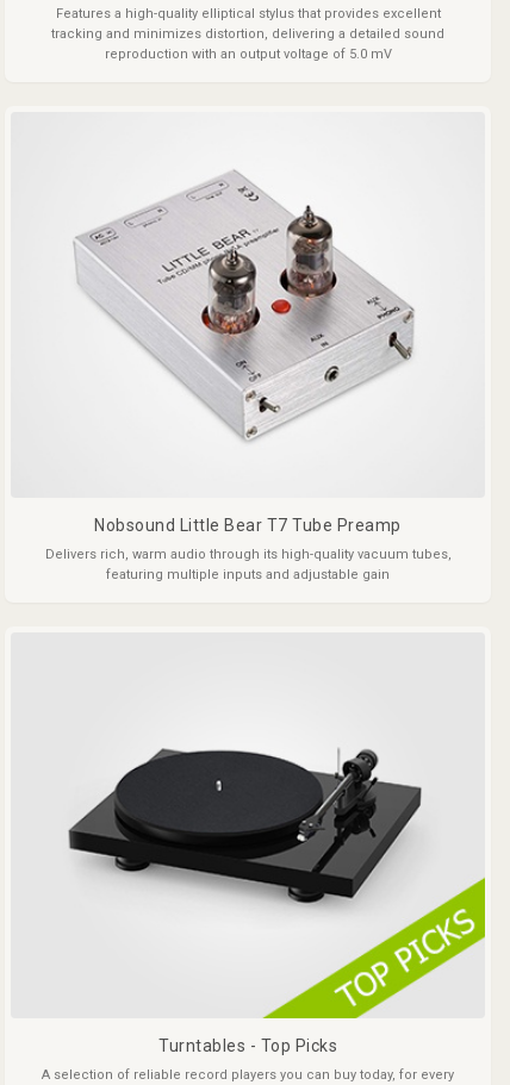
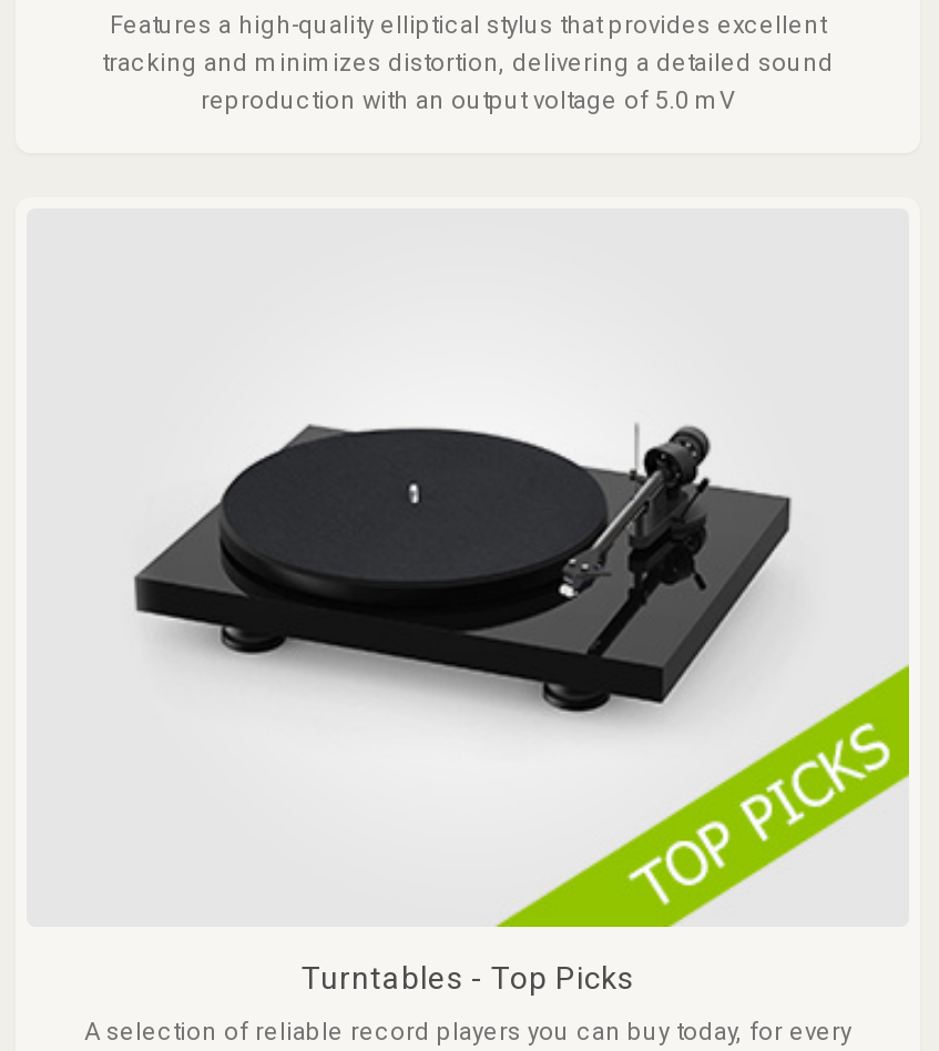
- [image]

- Nobsound Little Bear T7 Tube Preamp
- Delivers rich, warm audio through its high-quality vacuum tubes,
- featuring multiple inputs and adjustable gain
